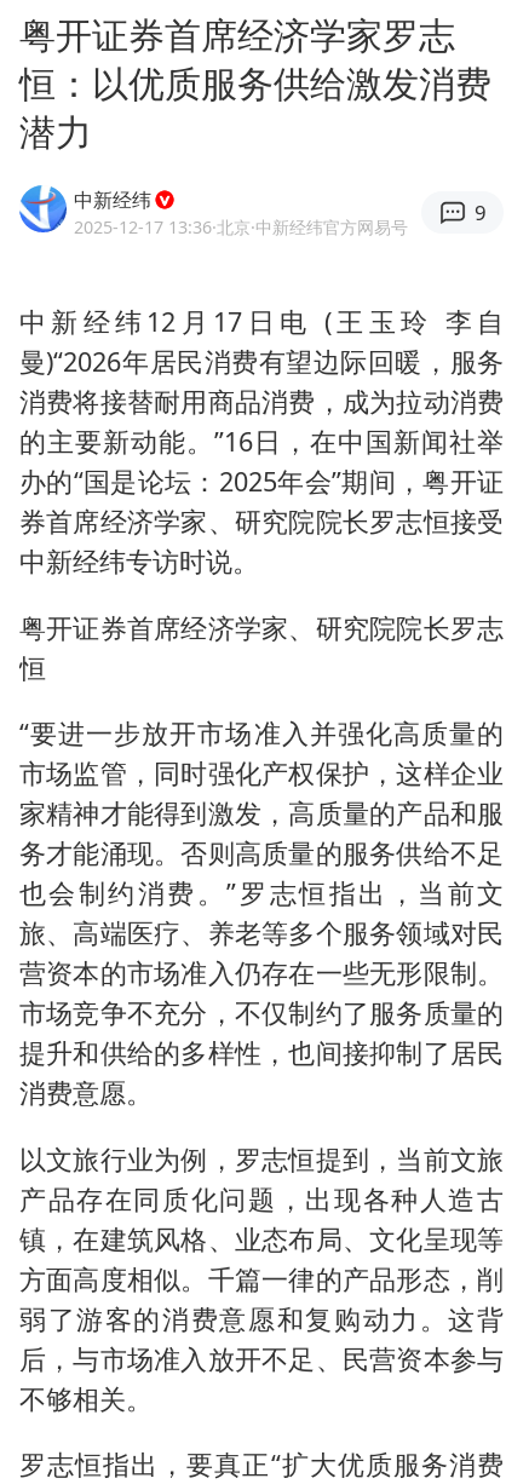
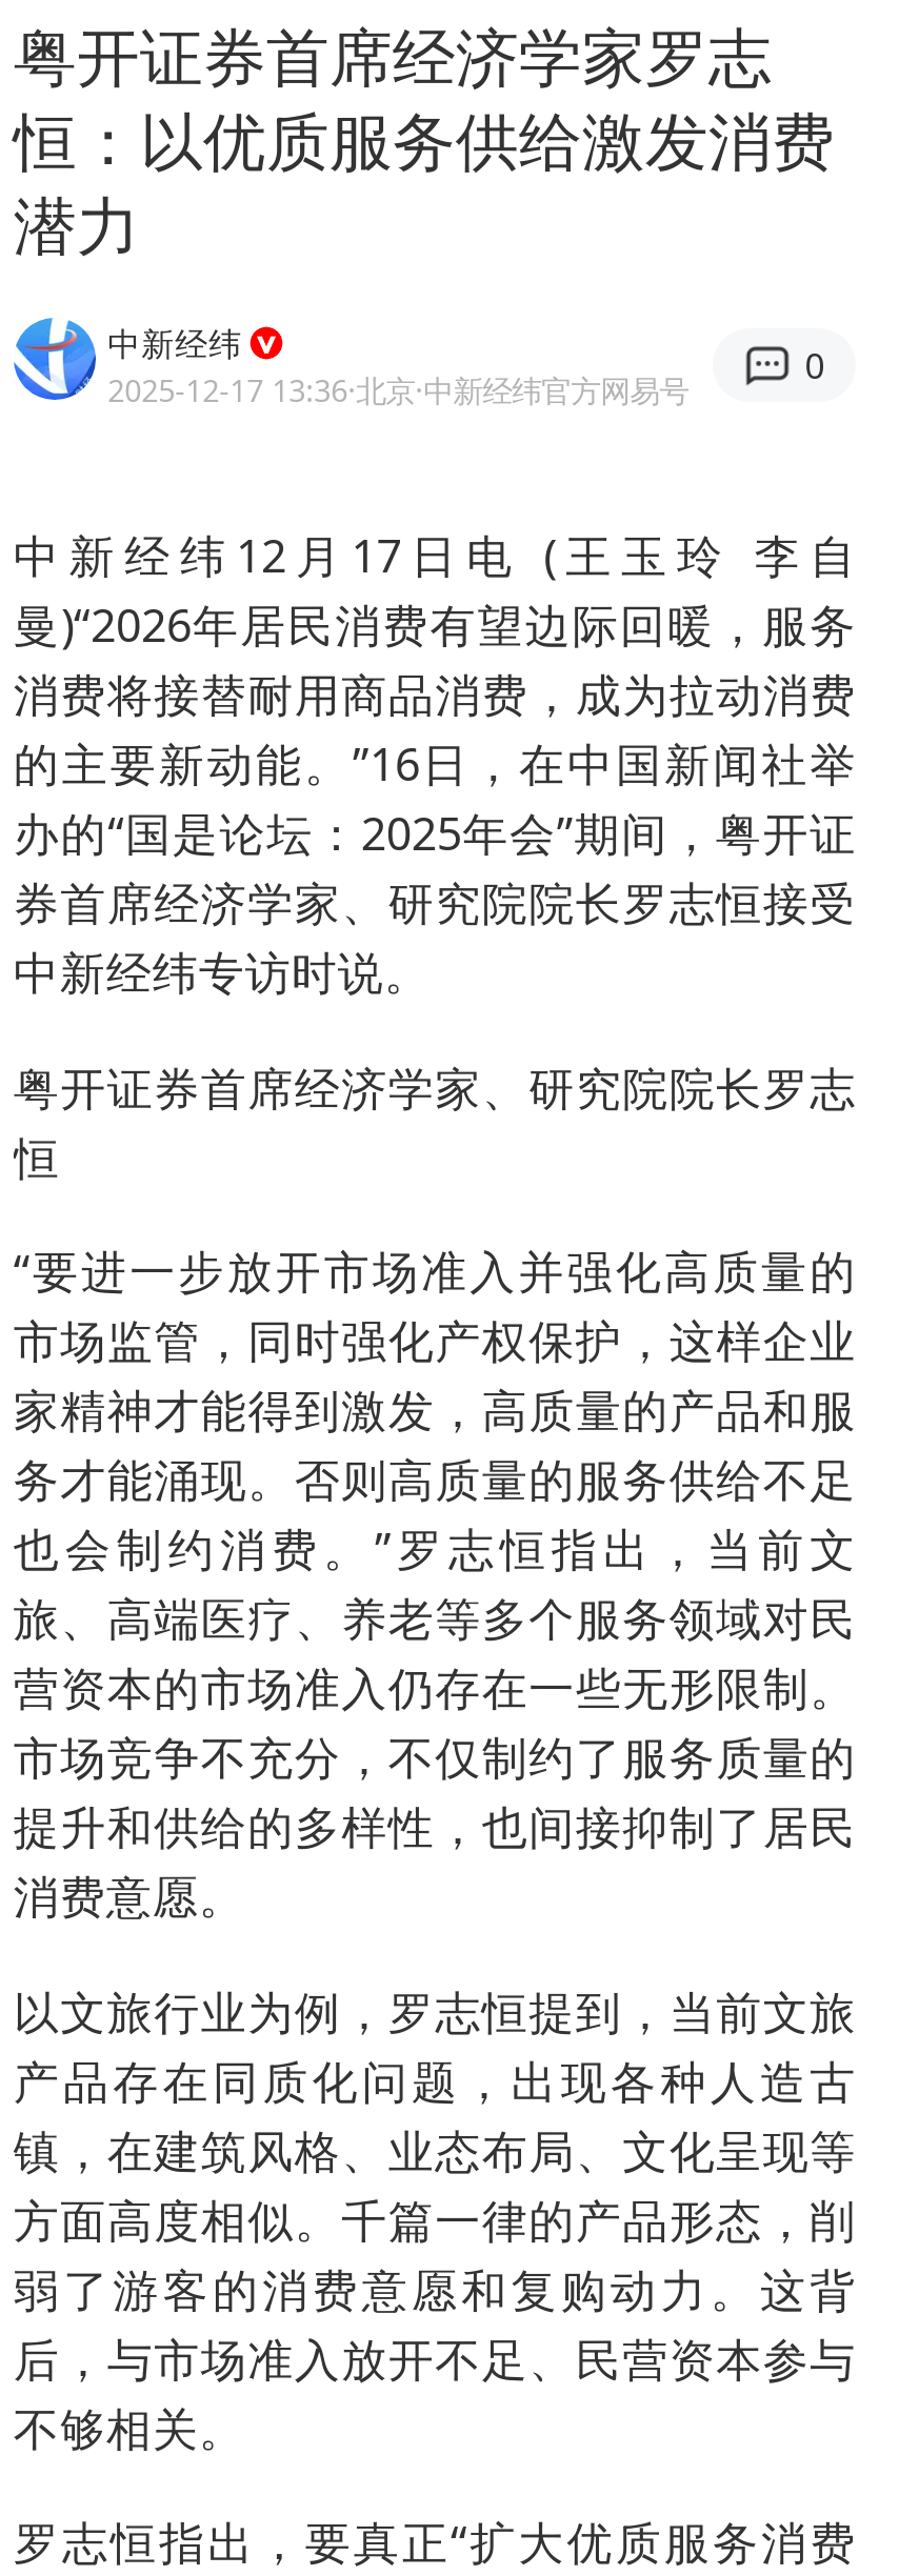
- 9
+ 0
